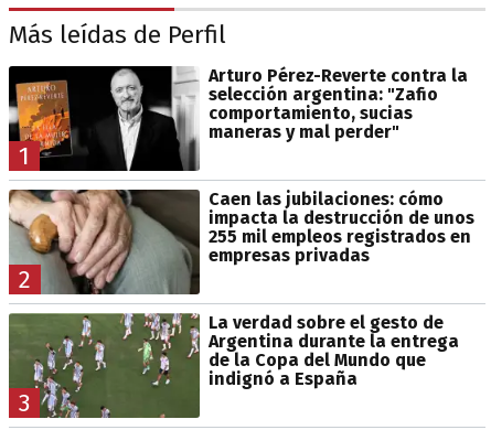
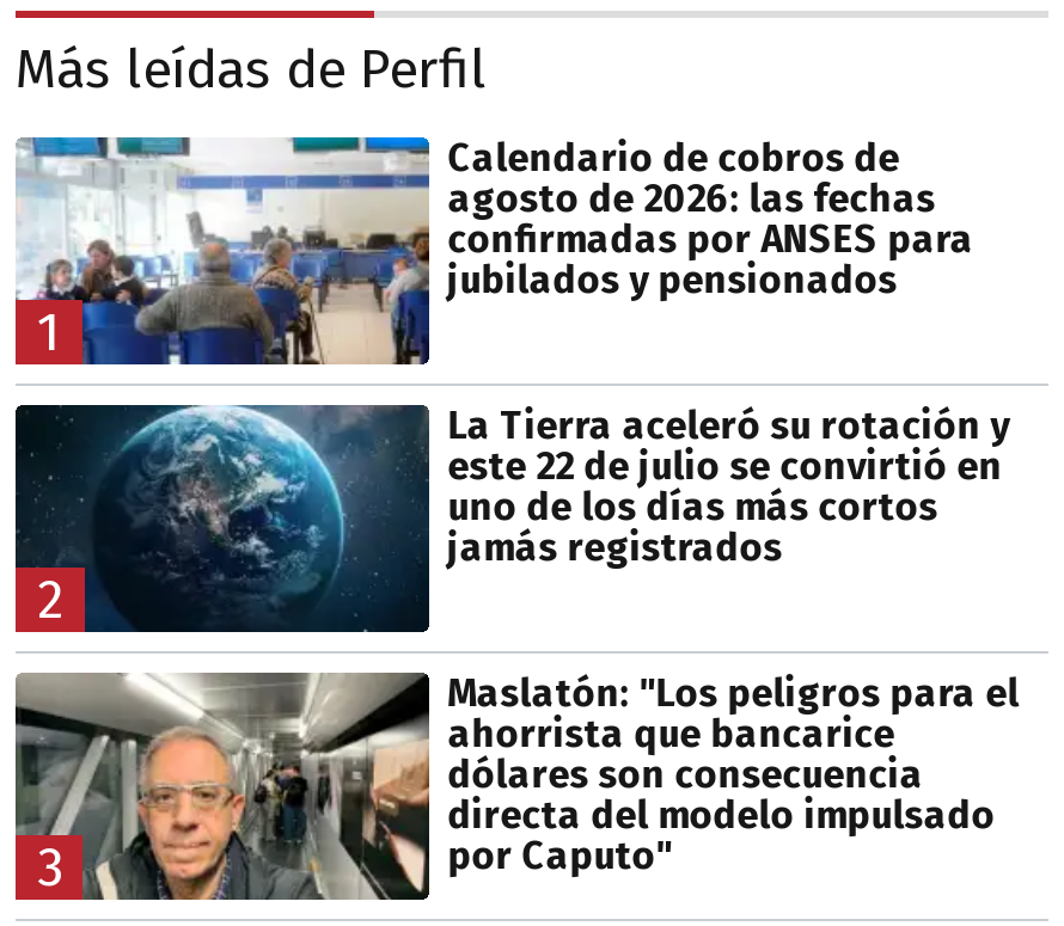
- [image]
- Arturo Pérez-Reverte contra la
- selección argentina: "Zafio
- comportamiento, sucias
- maneras y mal perder"
+ [image]
+ Calendario de cobros de
+ agosto de 2026: las fechas
+ confirmadas por ANSES para
+ jubilados y pensionados

- [image]
- Caen las jubilaciones: cómo
- impacta la destrucción de unos
- 255 mil empleos registrados en
- empresas privadas
+ [image]
+ La Tierra aceleró su rotación y
+ este 22 de julio se convirtió en
+ uno de los días más cortos
+ jamás registrados

- [image]
- La verdad sobre el gesto de
- Argentina durante la entrega
- de la Copa del Mundo que
- indignó a España
+ [image]
+ Maslatón: "Los peligros para el
+ ahorrista que bancarice
+ dólares son consecuencia
+ directa del modelo impulsado
+ por Caputo"
